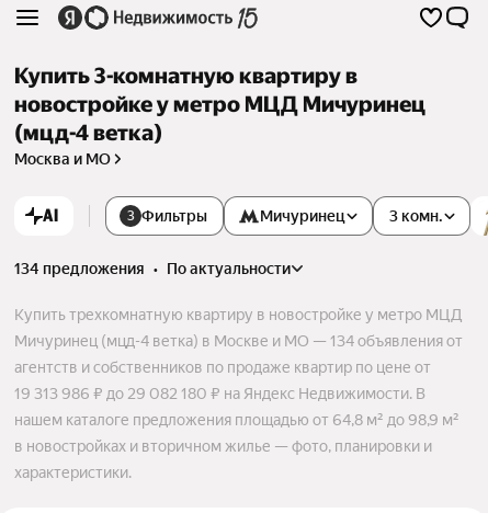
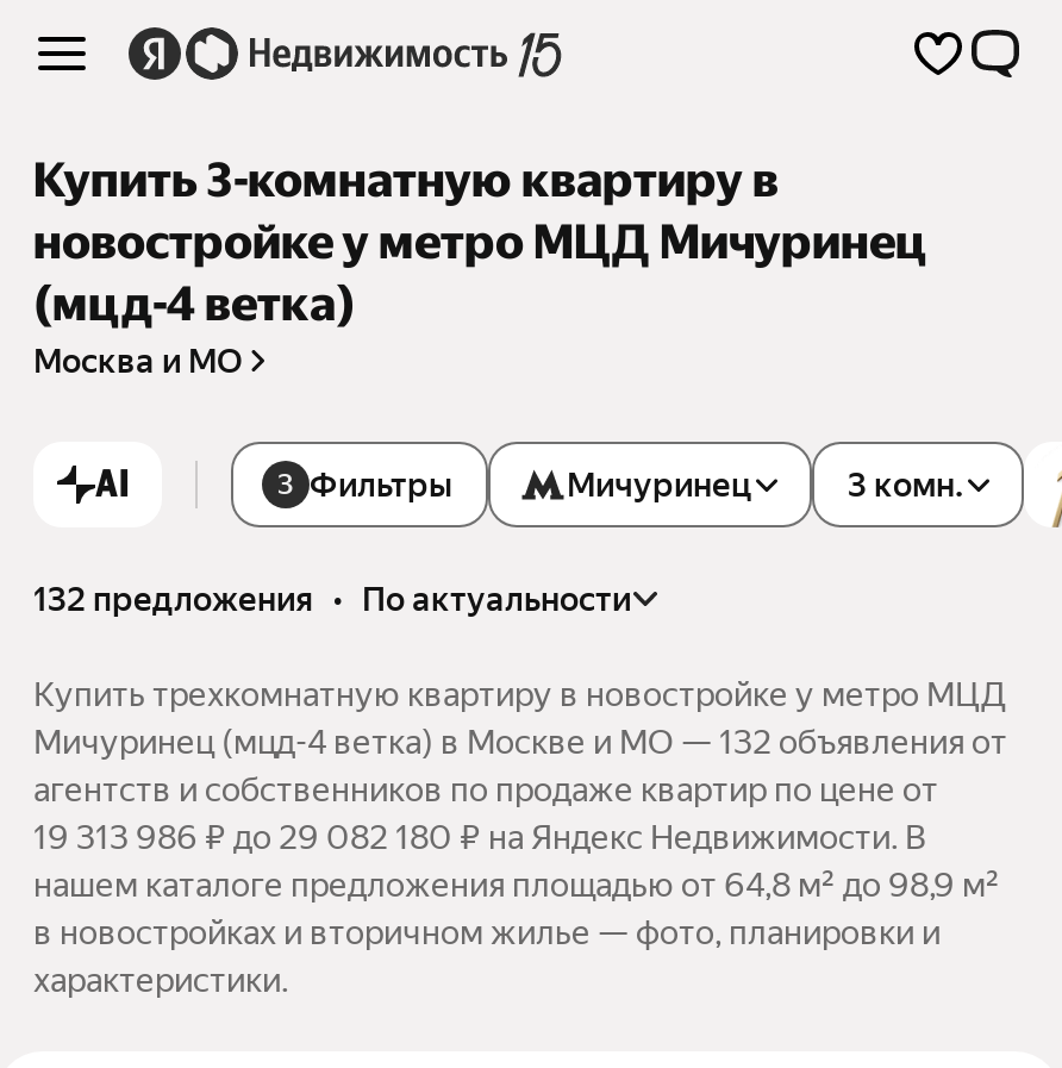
- 134 предложения • по актуальности
+ 132 предложения • по актуальности

- Мичуринец (мцд-4 ветка) в Москве и МО — 134 объявления от
+ Мичуринец (мцд-4 ветка) в Москве и МО — 132 объявления от
